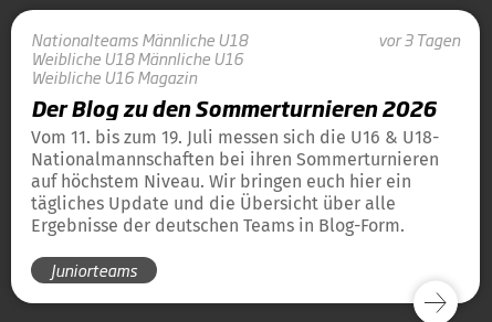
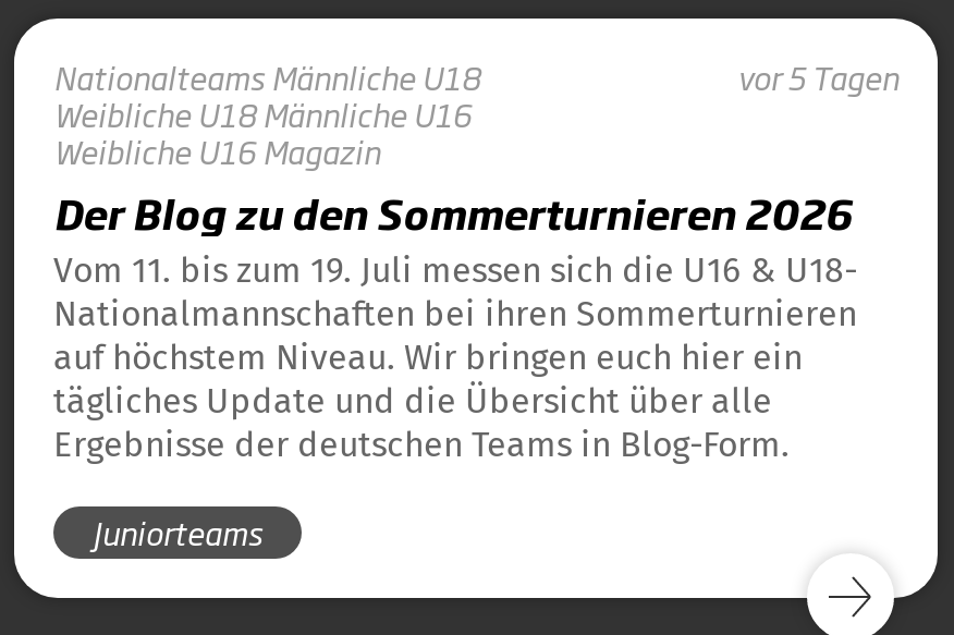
- vor 3 Tagen
+ vor 5 Tagen
